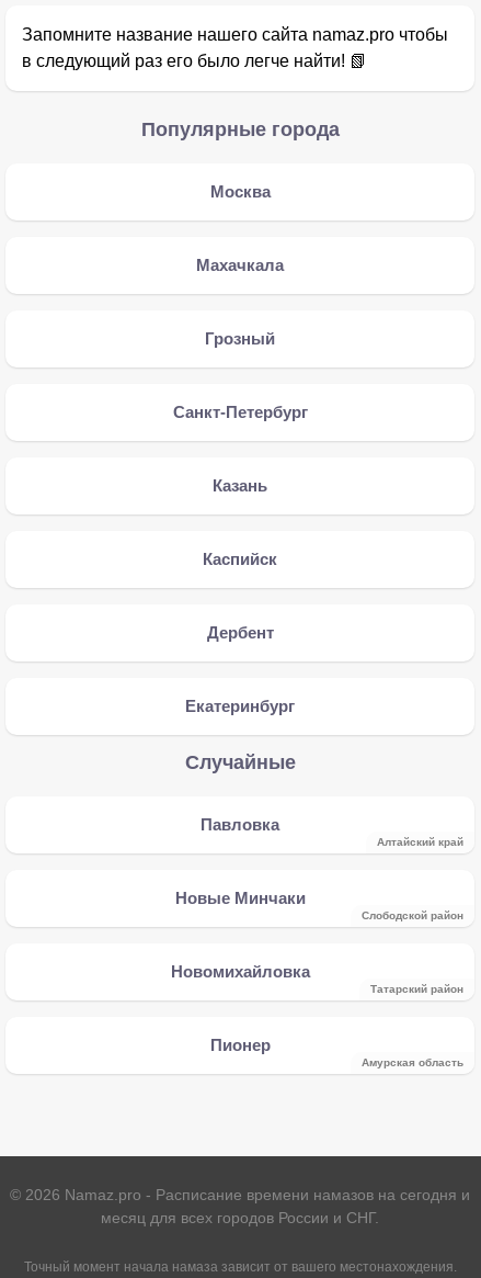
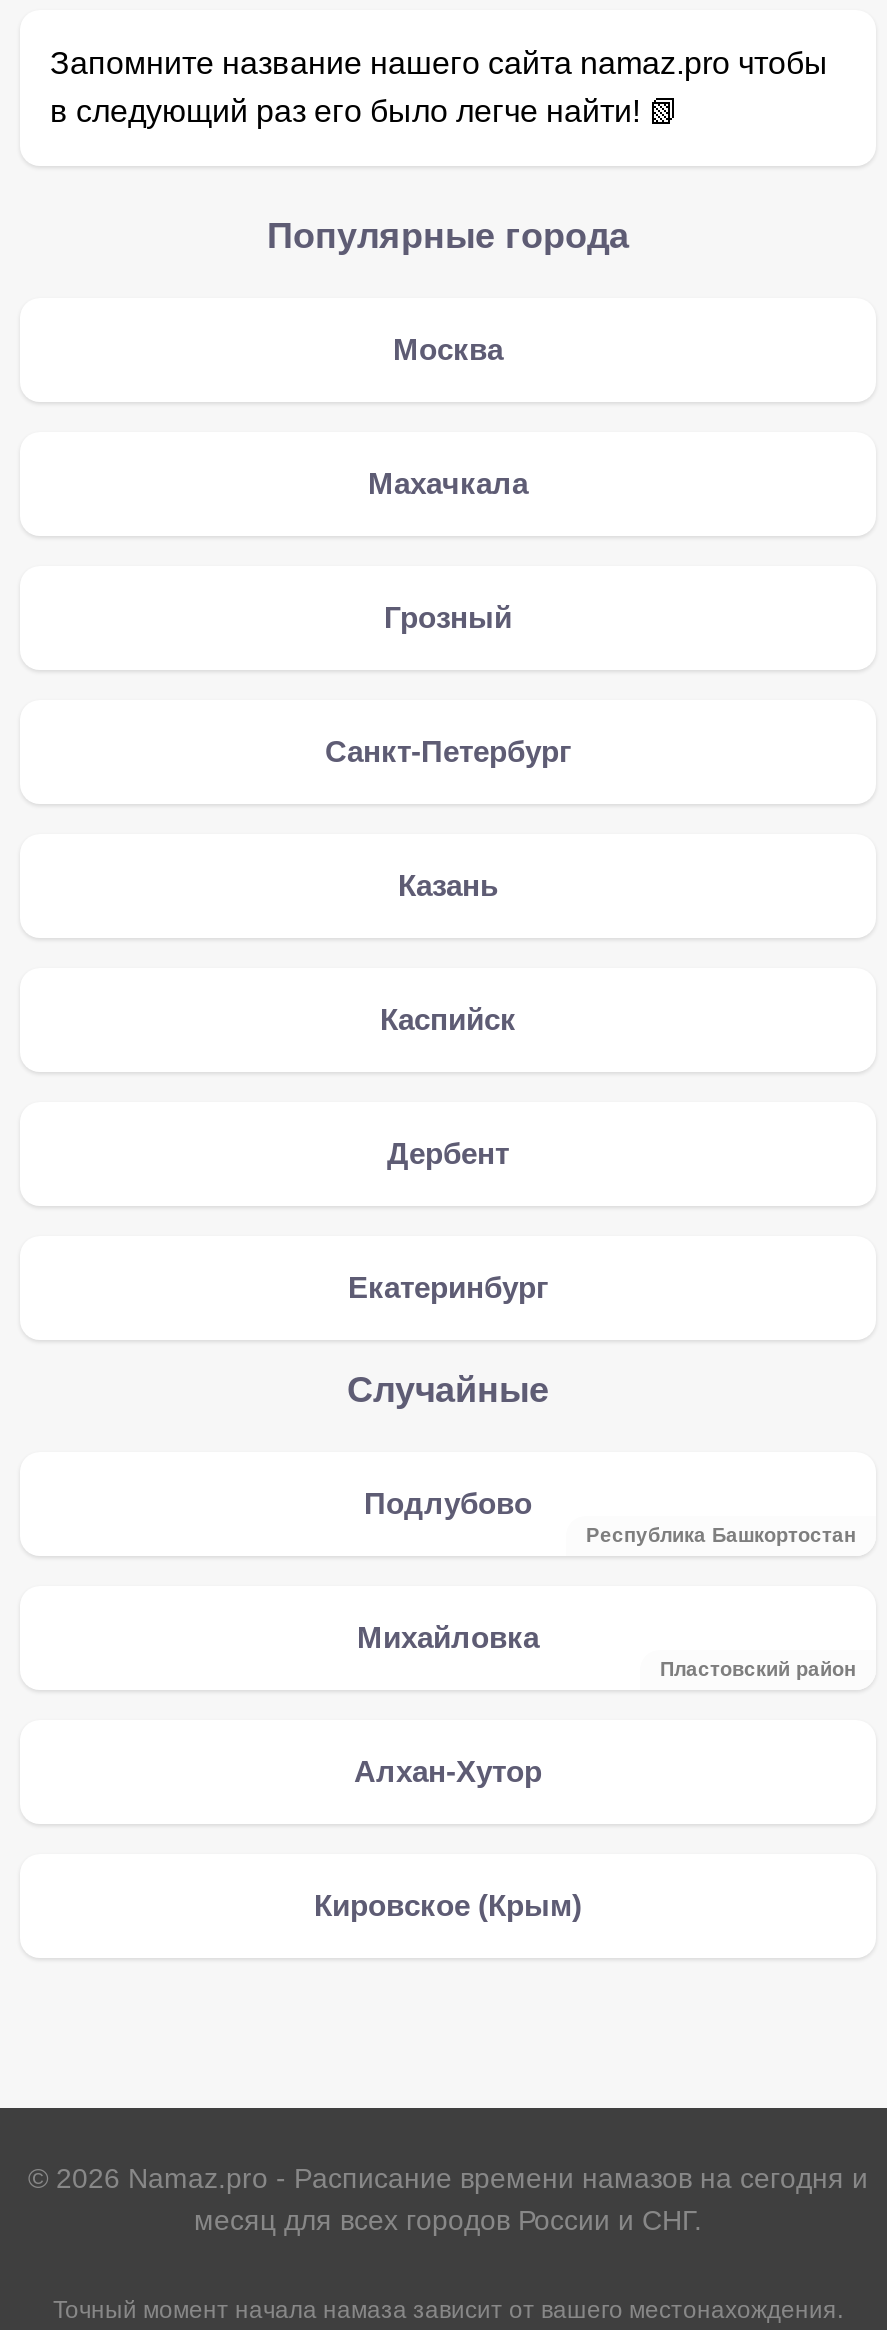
- Павловка
- Алтайский край
+ Подлубово
+ Республика Башкортостан

- Новые Минчаки
- Слободской район
+ Михайловка
+ Пластовский район

- Новомихайловка
- Татарский район
+ Алхан-Хутор

- Пионер
- Амурская область
+ Кировское (Крым)
